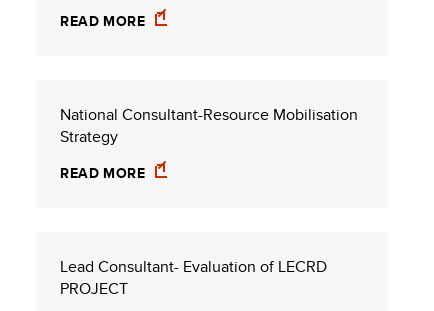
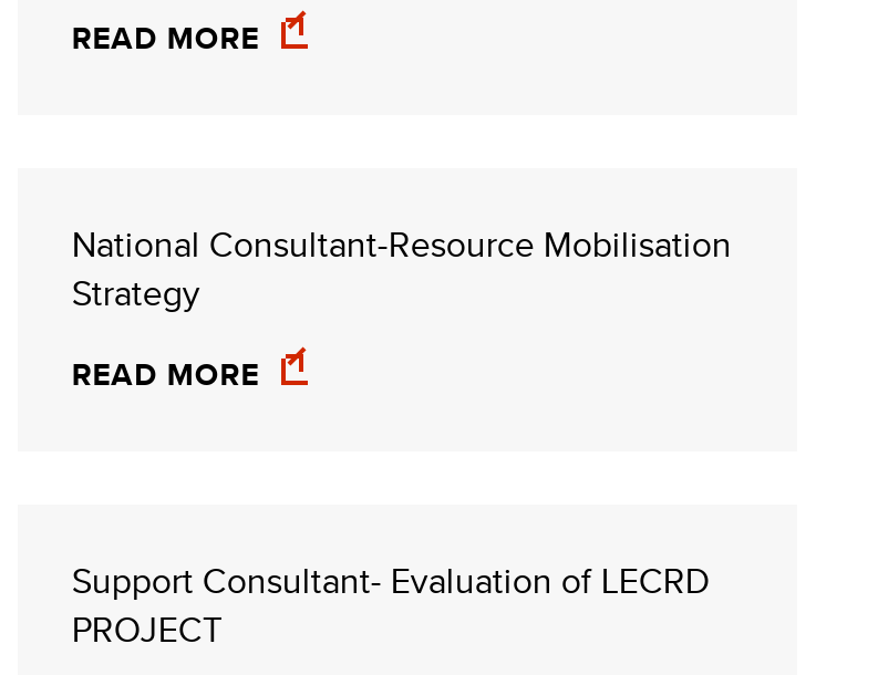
- Lead Consultant- Evaluation of LECRD
+ Support Consultant- Evaluation of LECRD
